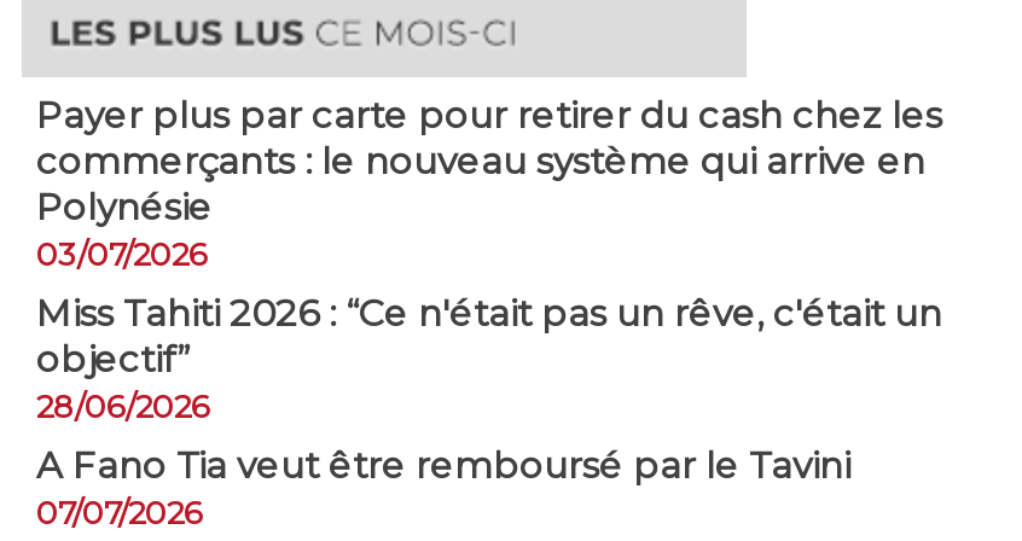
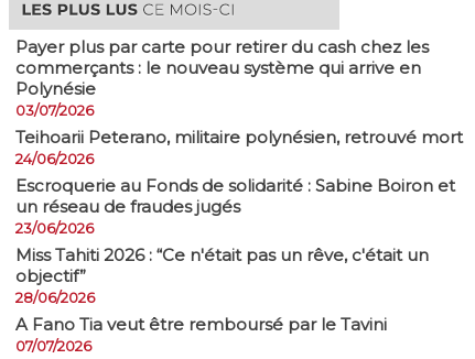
+ Teihoarii Peterano, militaire polynésien, retrouvé mort
+ 24/06/2026
+ Escroquerie au Fonds de solidarité : Sabine Boiron et
+ un réseau de fraudes jugés
+ 23/06/2026
